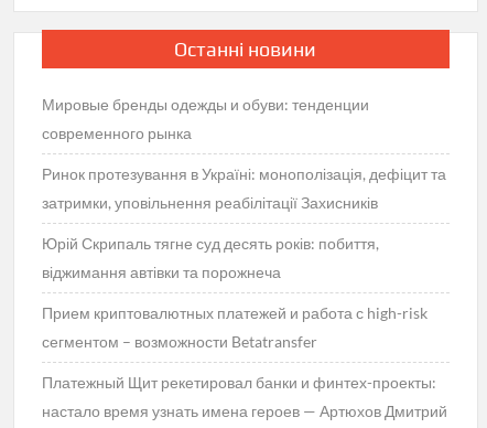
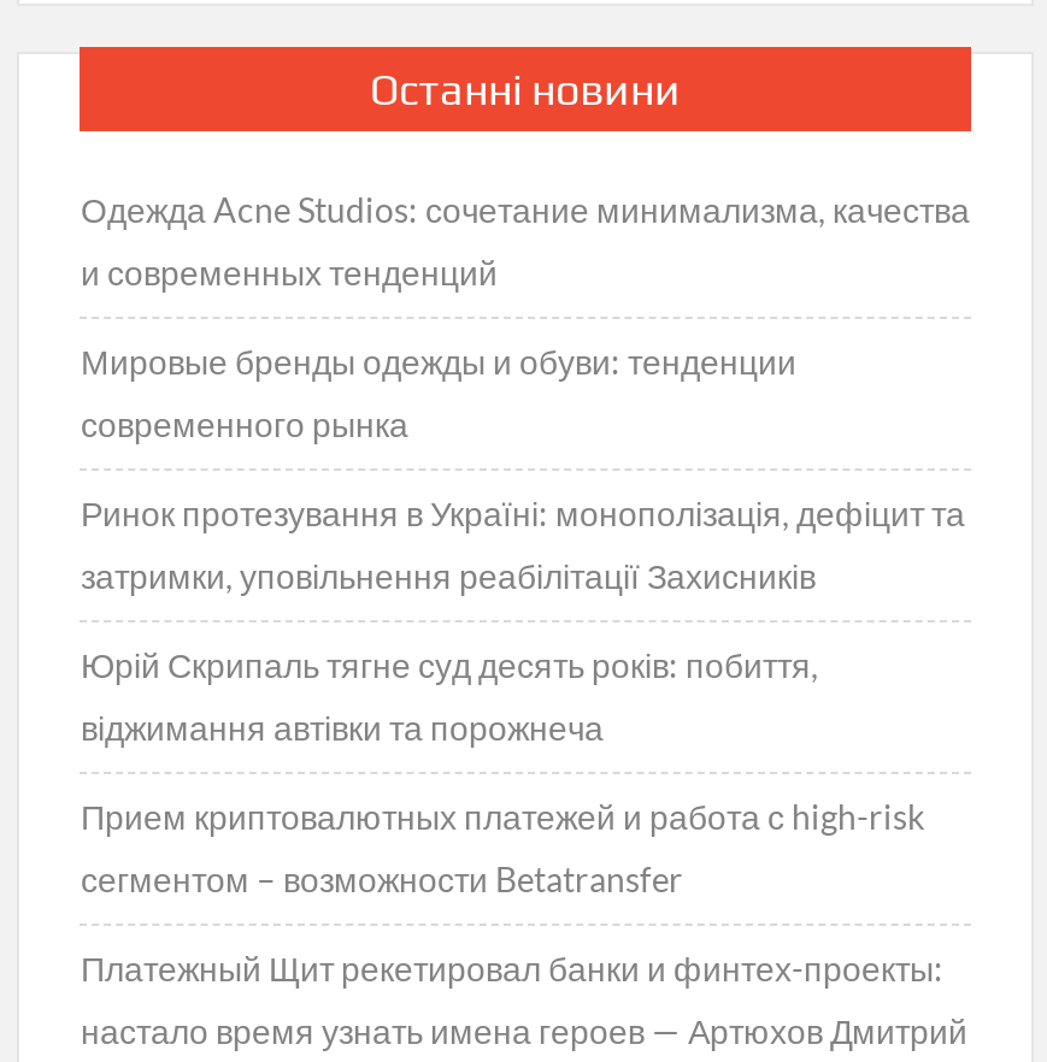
+ Одежда Acne Studios: сочетание минимализма, качества
+ и современных тенденций
